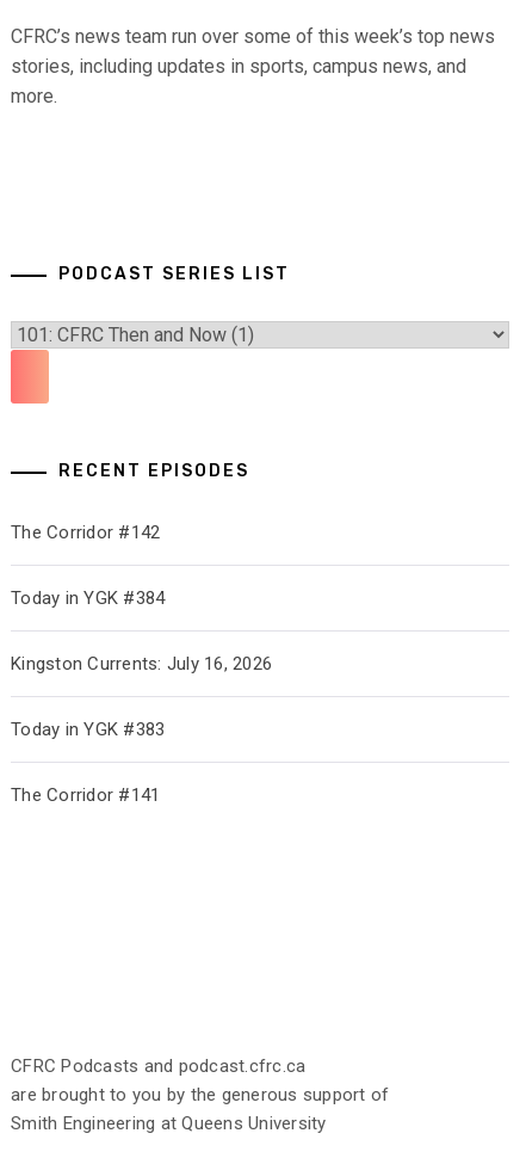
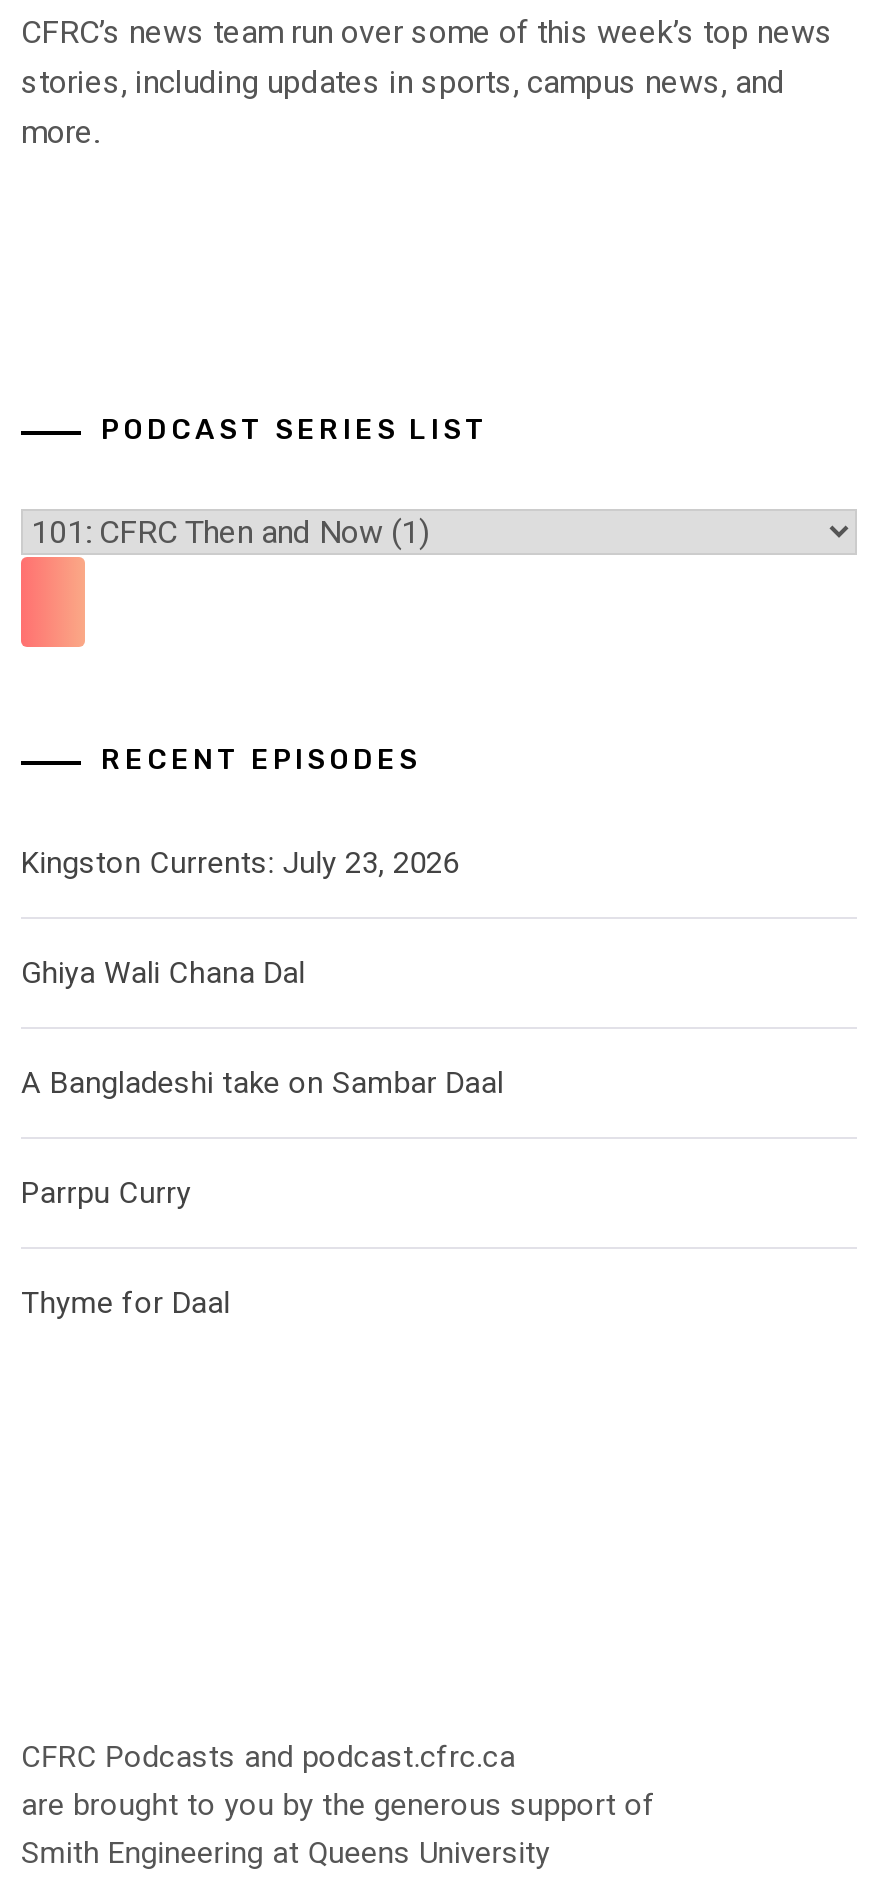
- The Corridor #142
+ Kingston Currents: July 23, 2026

- Today in YGK #384
+ Ghiya Wali Chana Dal

- Kingston Currents: July 16, 2026
+ A Bangladeshi take on Sambar Daal

- Today in YGK #383
+ Parrpu Curry

- The Corridor #141
+ Thyme for Daal
